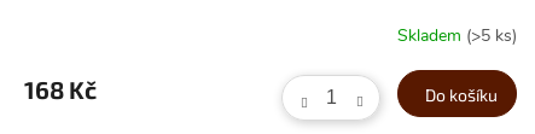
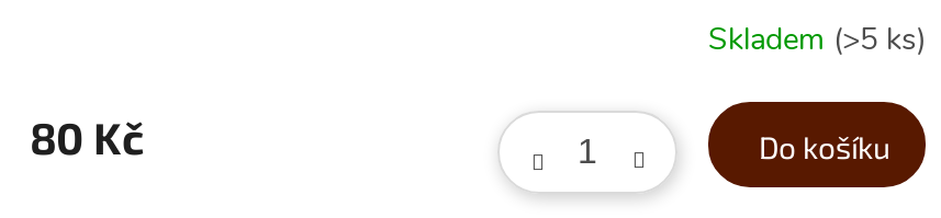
- 168 Kč
+ 80 Kč
